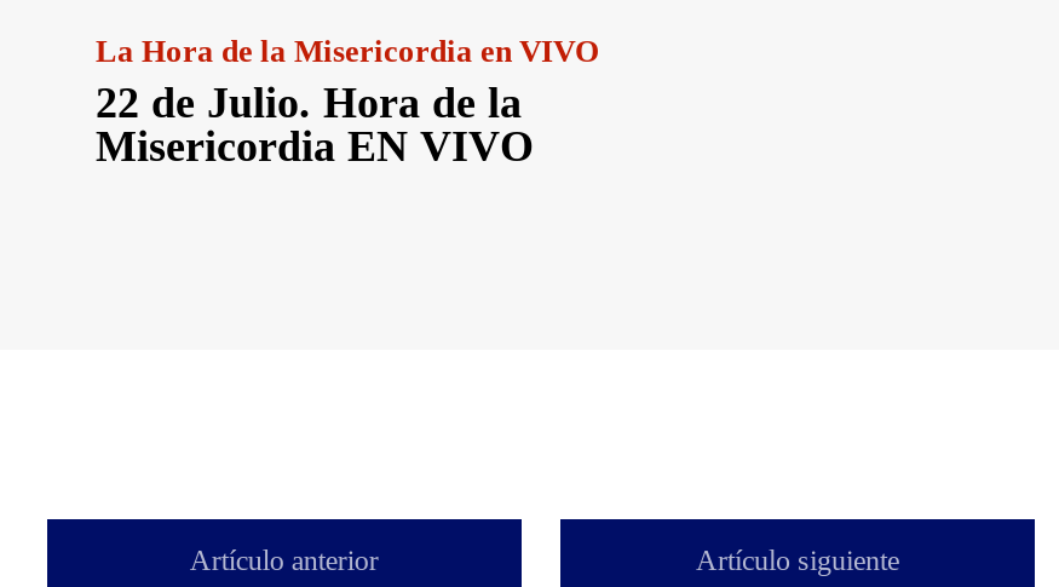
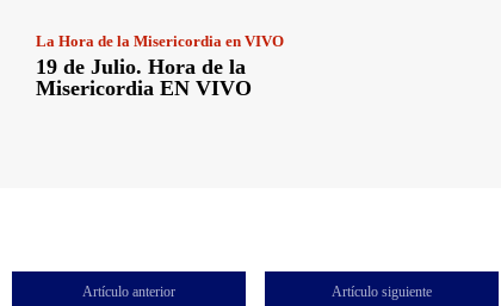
- 22 de Julio. Hora de la
+ 19 de Julio. Hora de la
